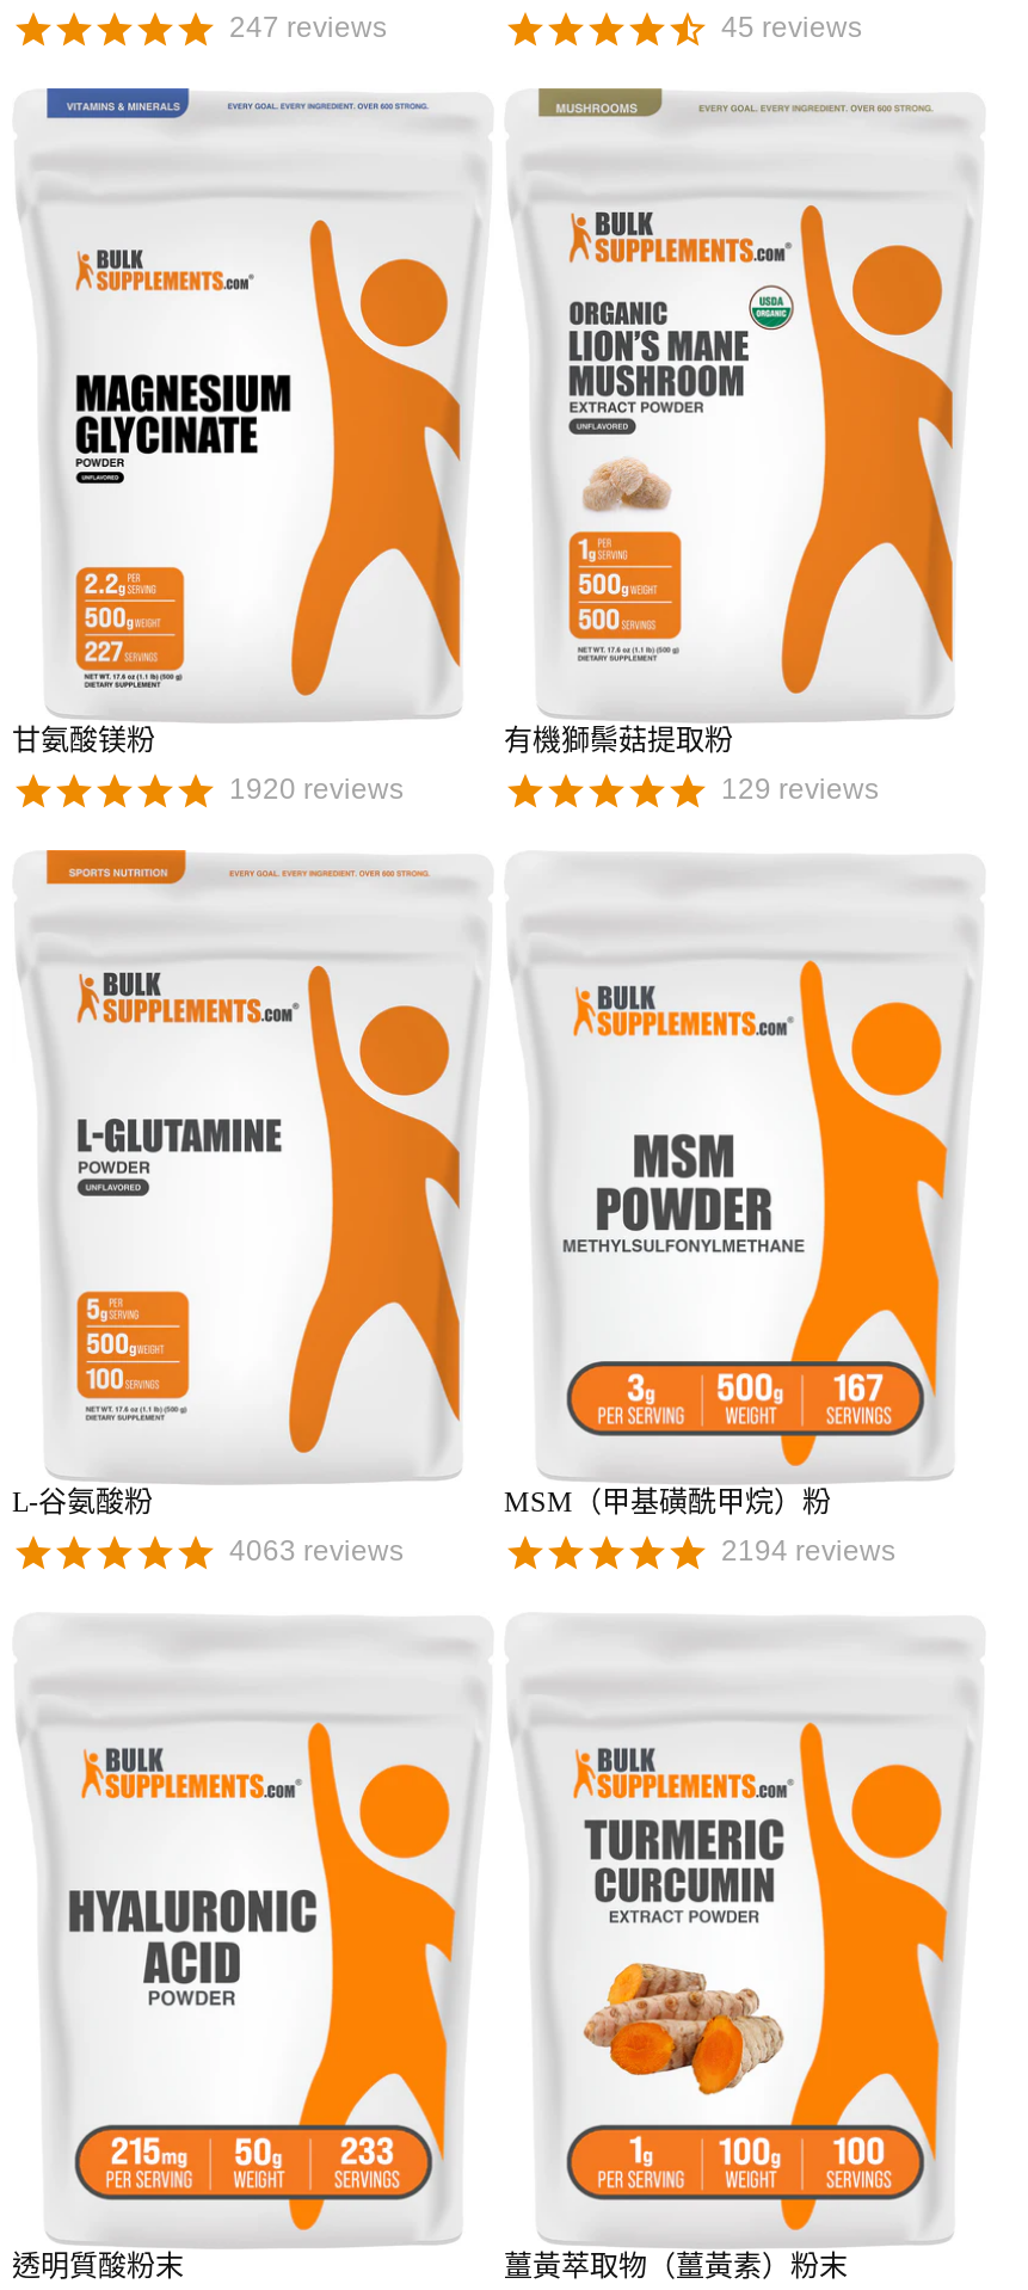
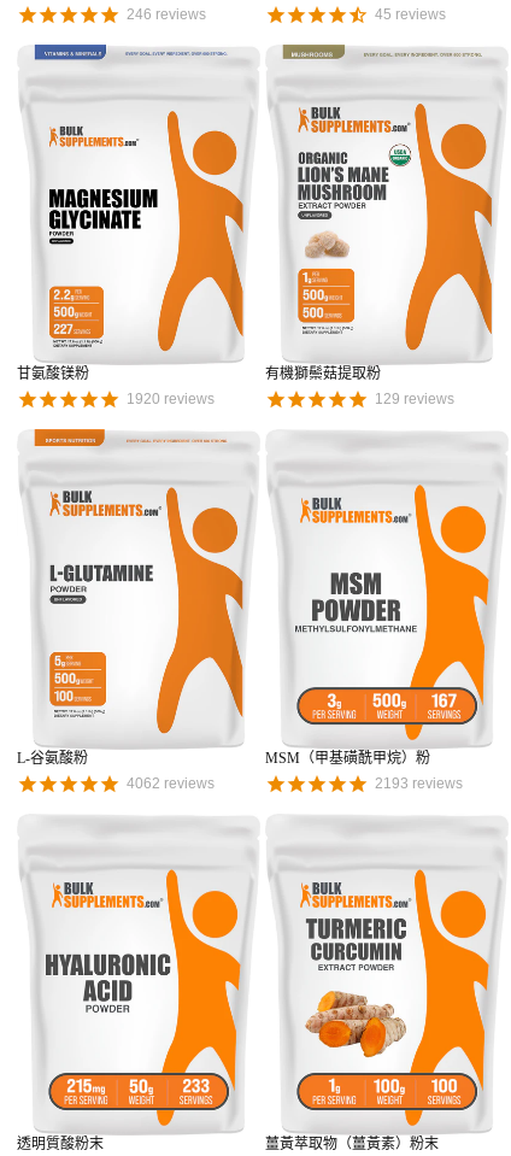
- 247 reviews
+ 246 reviews

- 4063 reviews
+ 4062 reviews

- 2194 reviews
+ 2193 reviews
